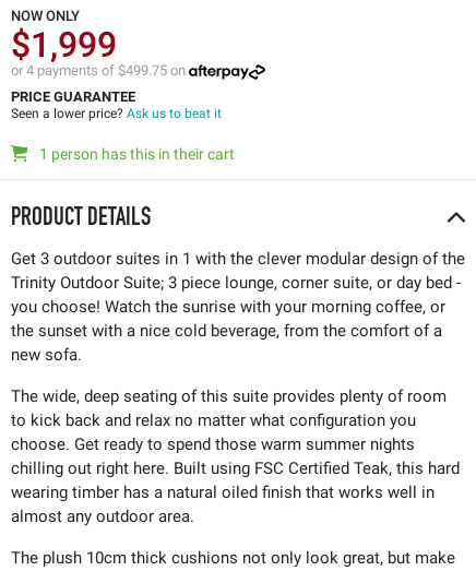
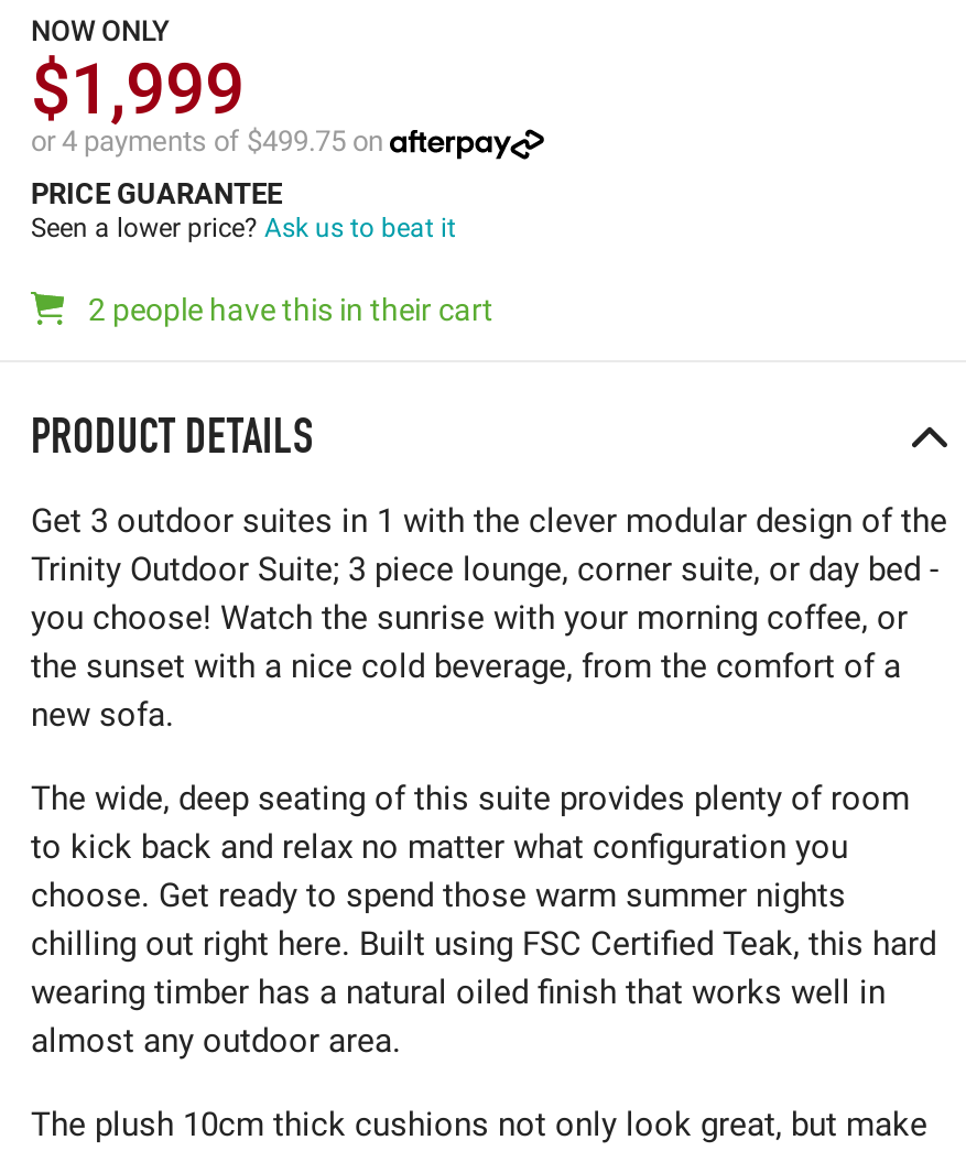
- 1 person has this in their cart
+ 2 people have this in their cart
